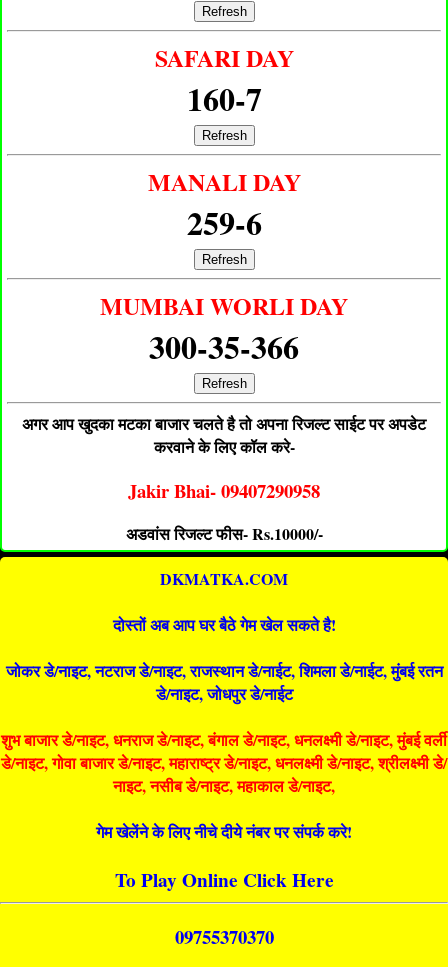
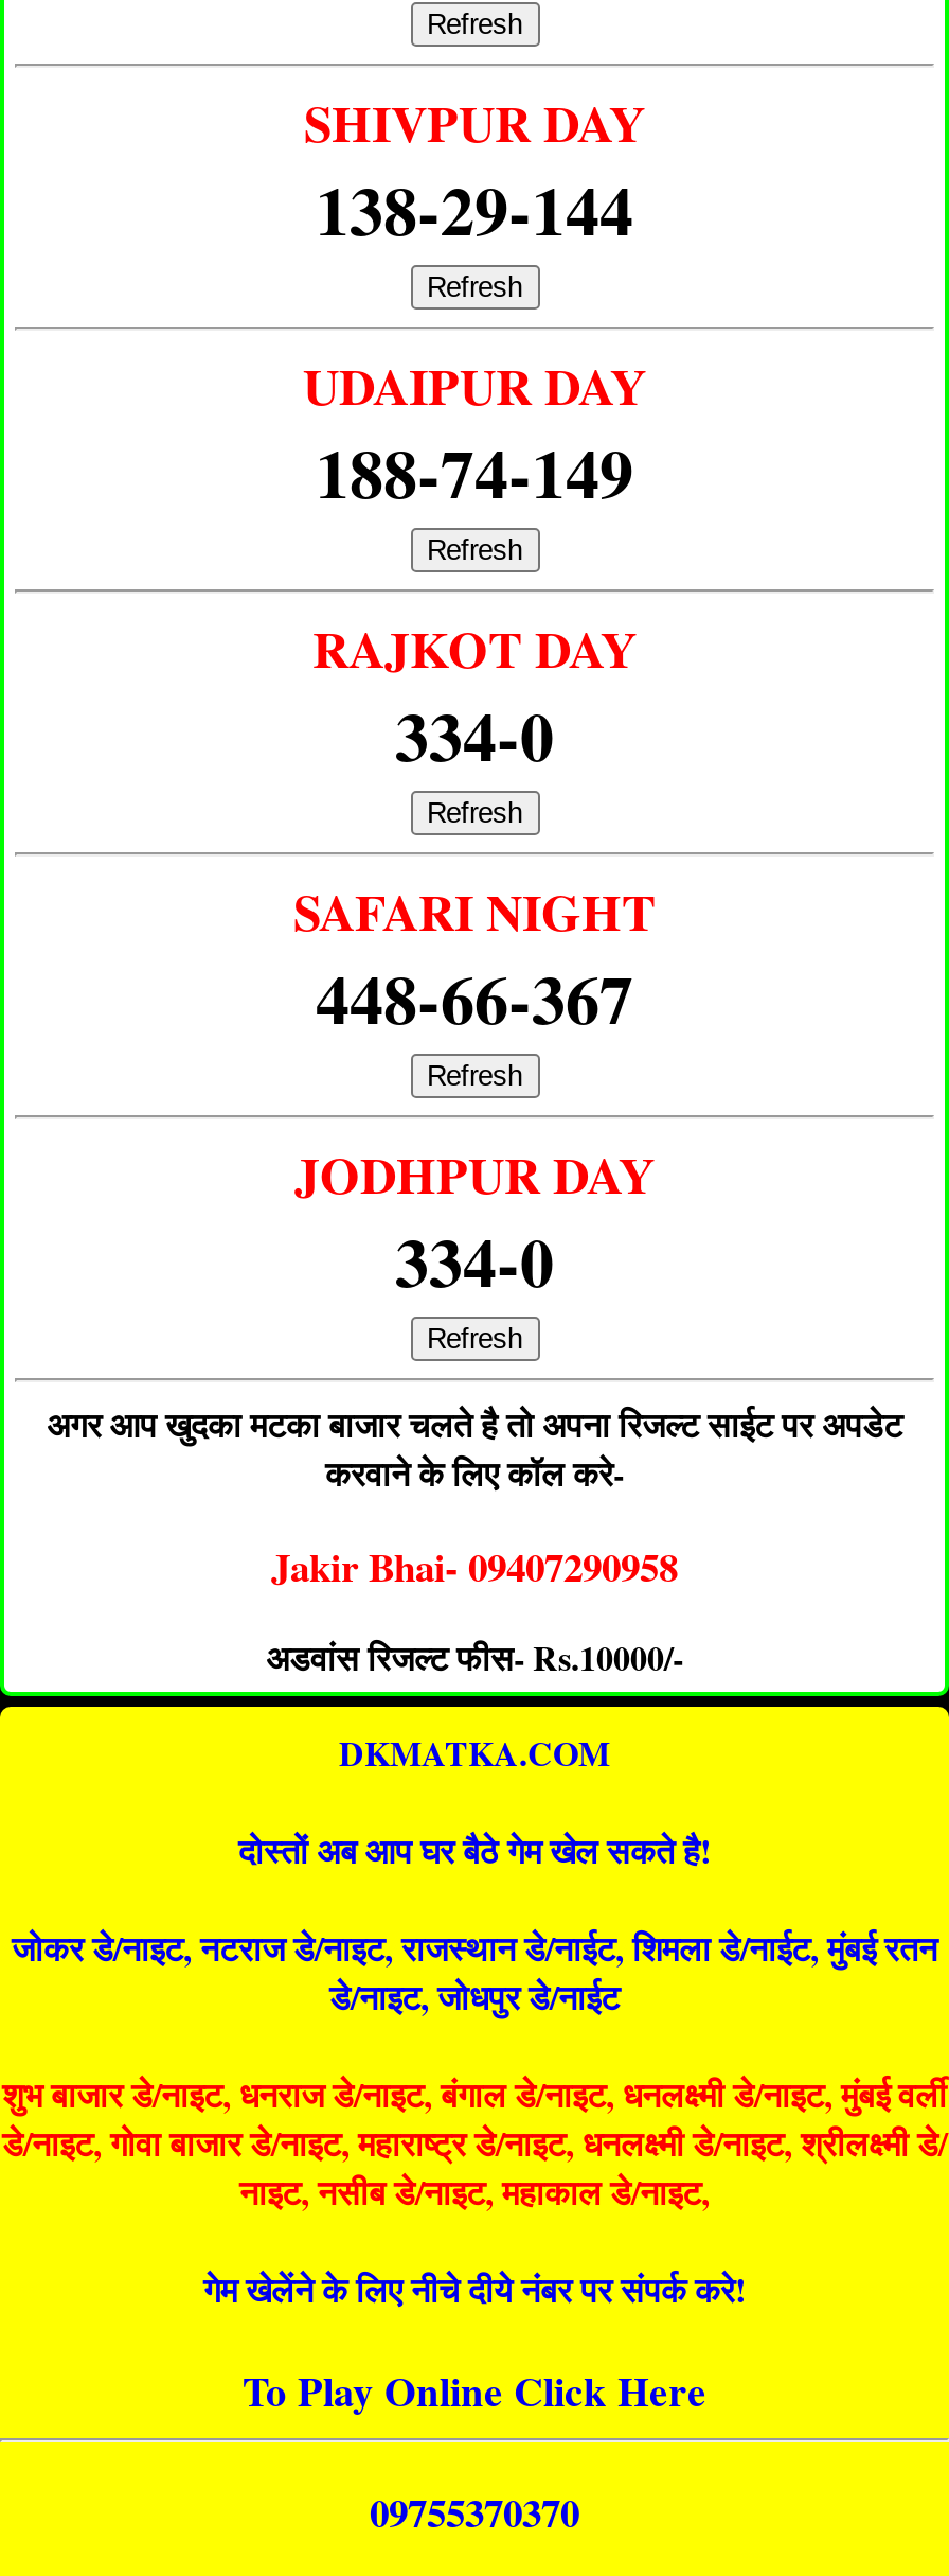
- SAFARI DAY
+ SHIVPUR DAY

- 160-7
+ 138-29-144

- MANALI DAY
+ UDAIPUR DAY

- 259-6
+ 188-74-149

- MUMBAI WORLI DAY
- 300-35-366
+ RAJKOT DAY
+ 334-0
+ Refresh
+ SAFARI NIGHT
+ 448-66-367
+ Refresh
+ JODHPUR DAY
+ 334-0
